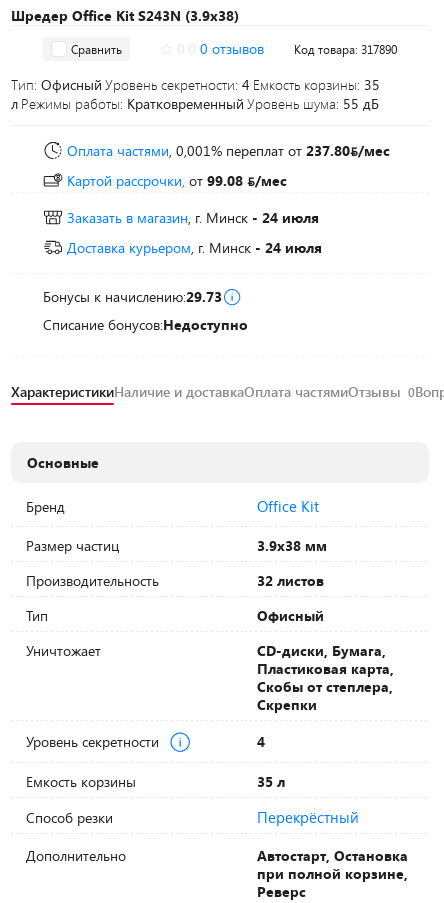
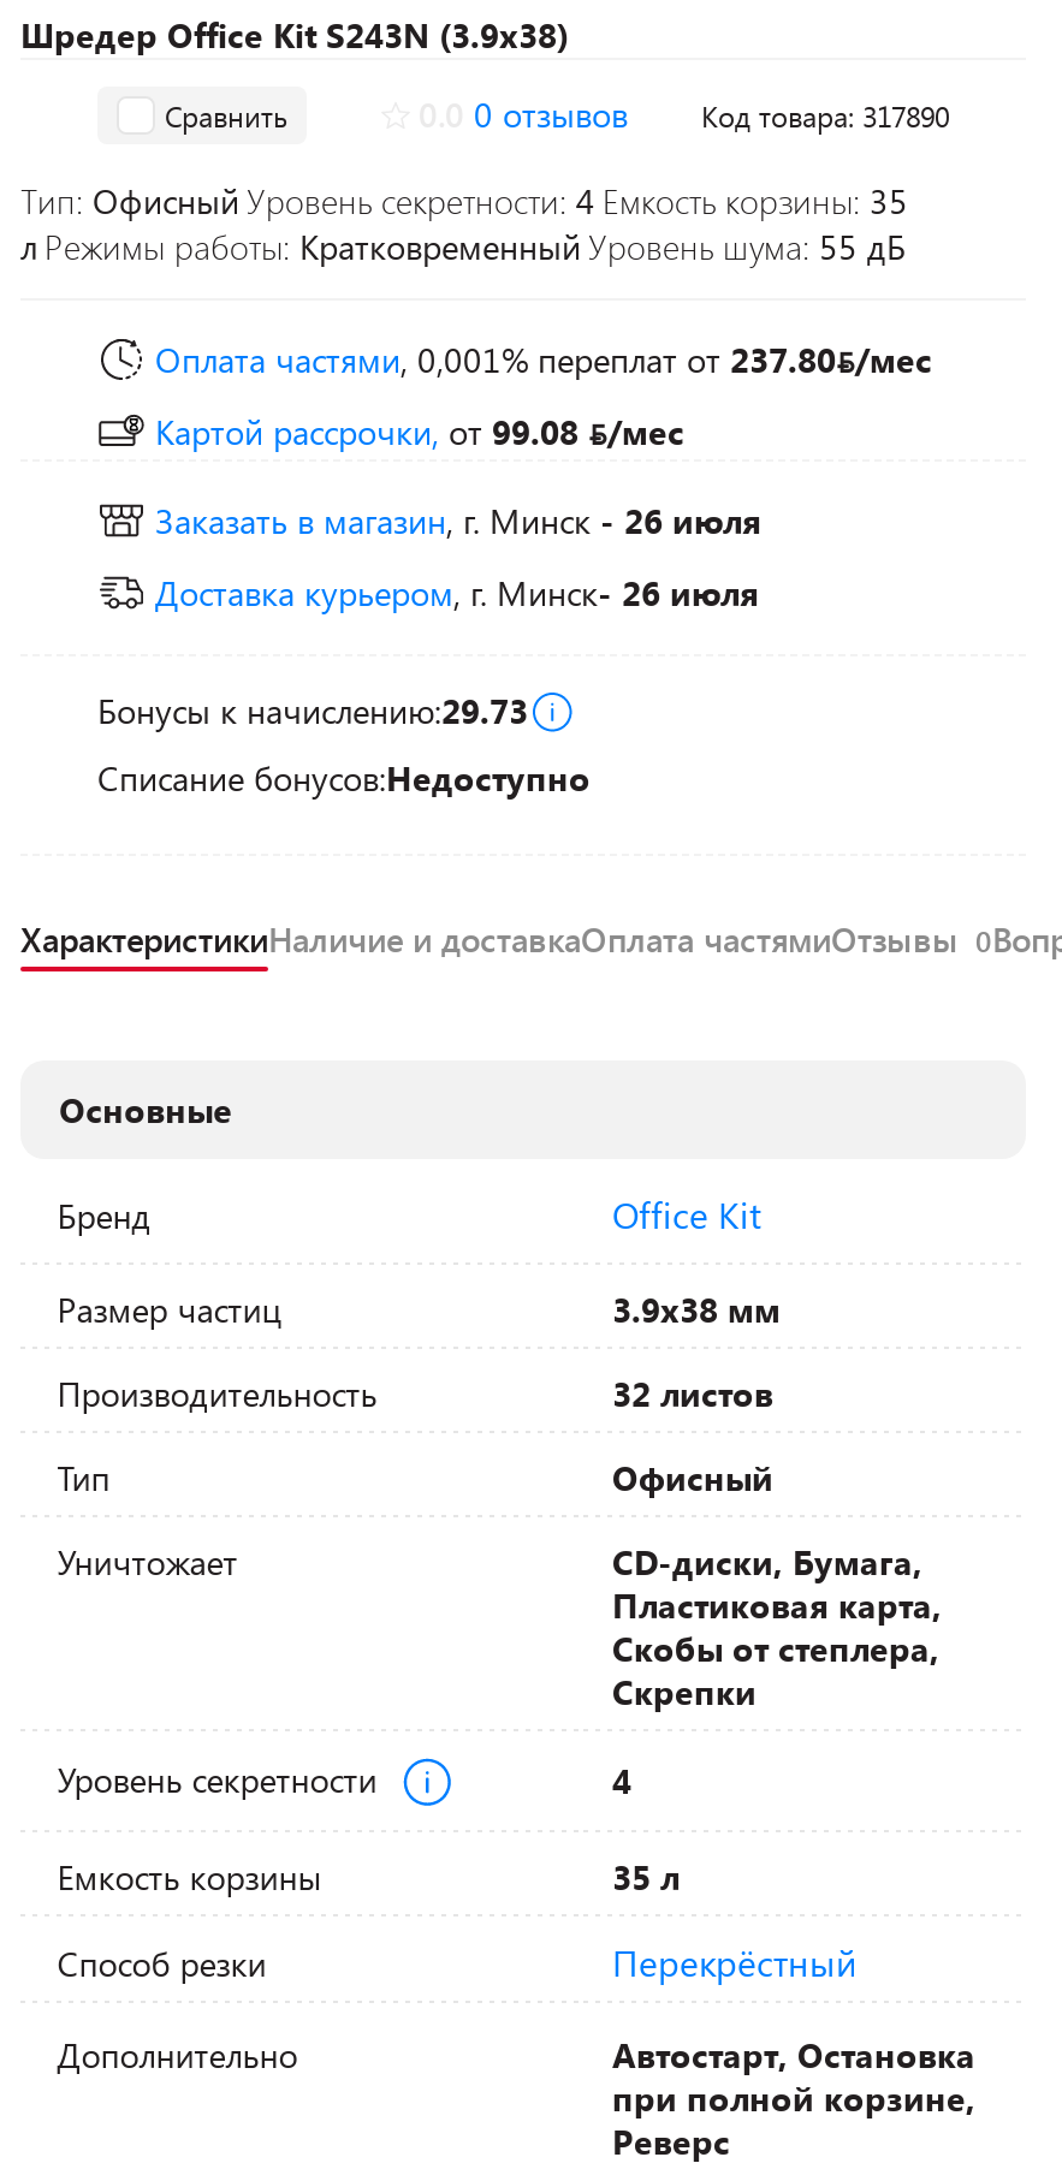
- Заказать в магазин, г. Минск - 24 июля
+ Заказать в магазин, г. Минск - 26 июля

- Доставка курьером, г. Минск- 24 июля
+ Доставка курьером, г. Минск- 26 июля
